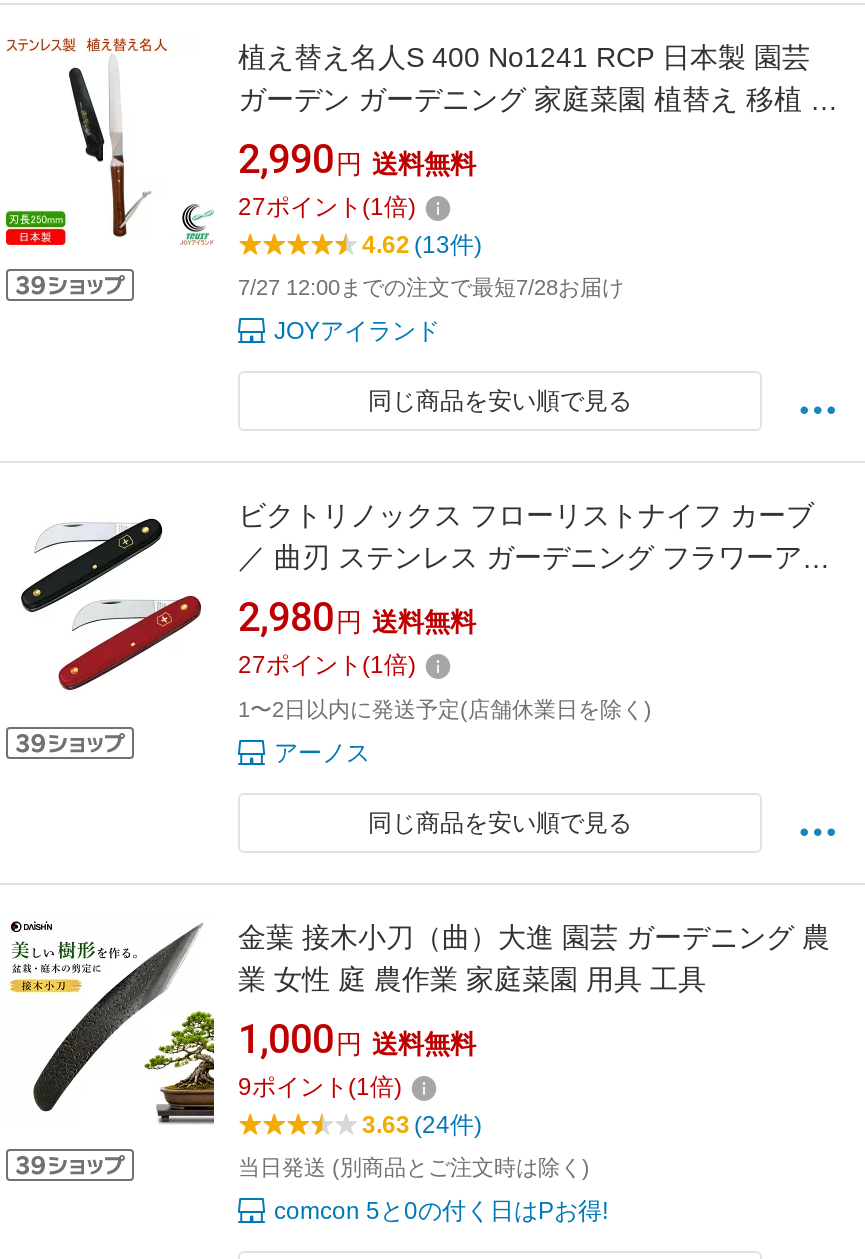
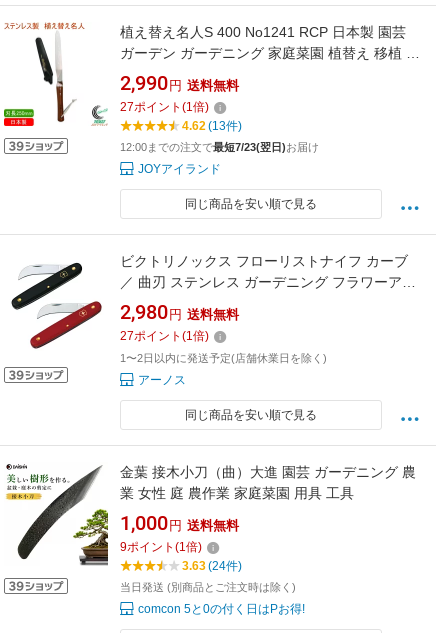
- 7/27 12:00までの注文で最短7/28お届け
+ 12:00までの注文で最短7/23(翌日)お届け
